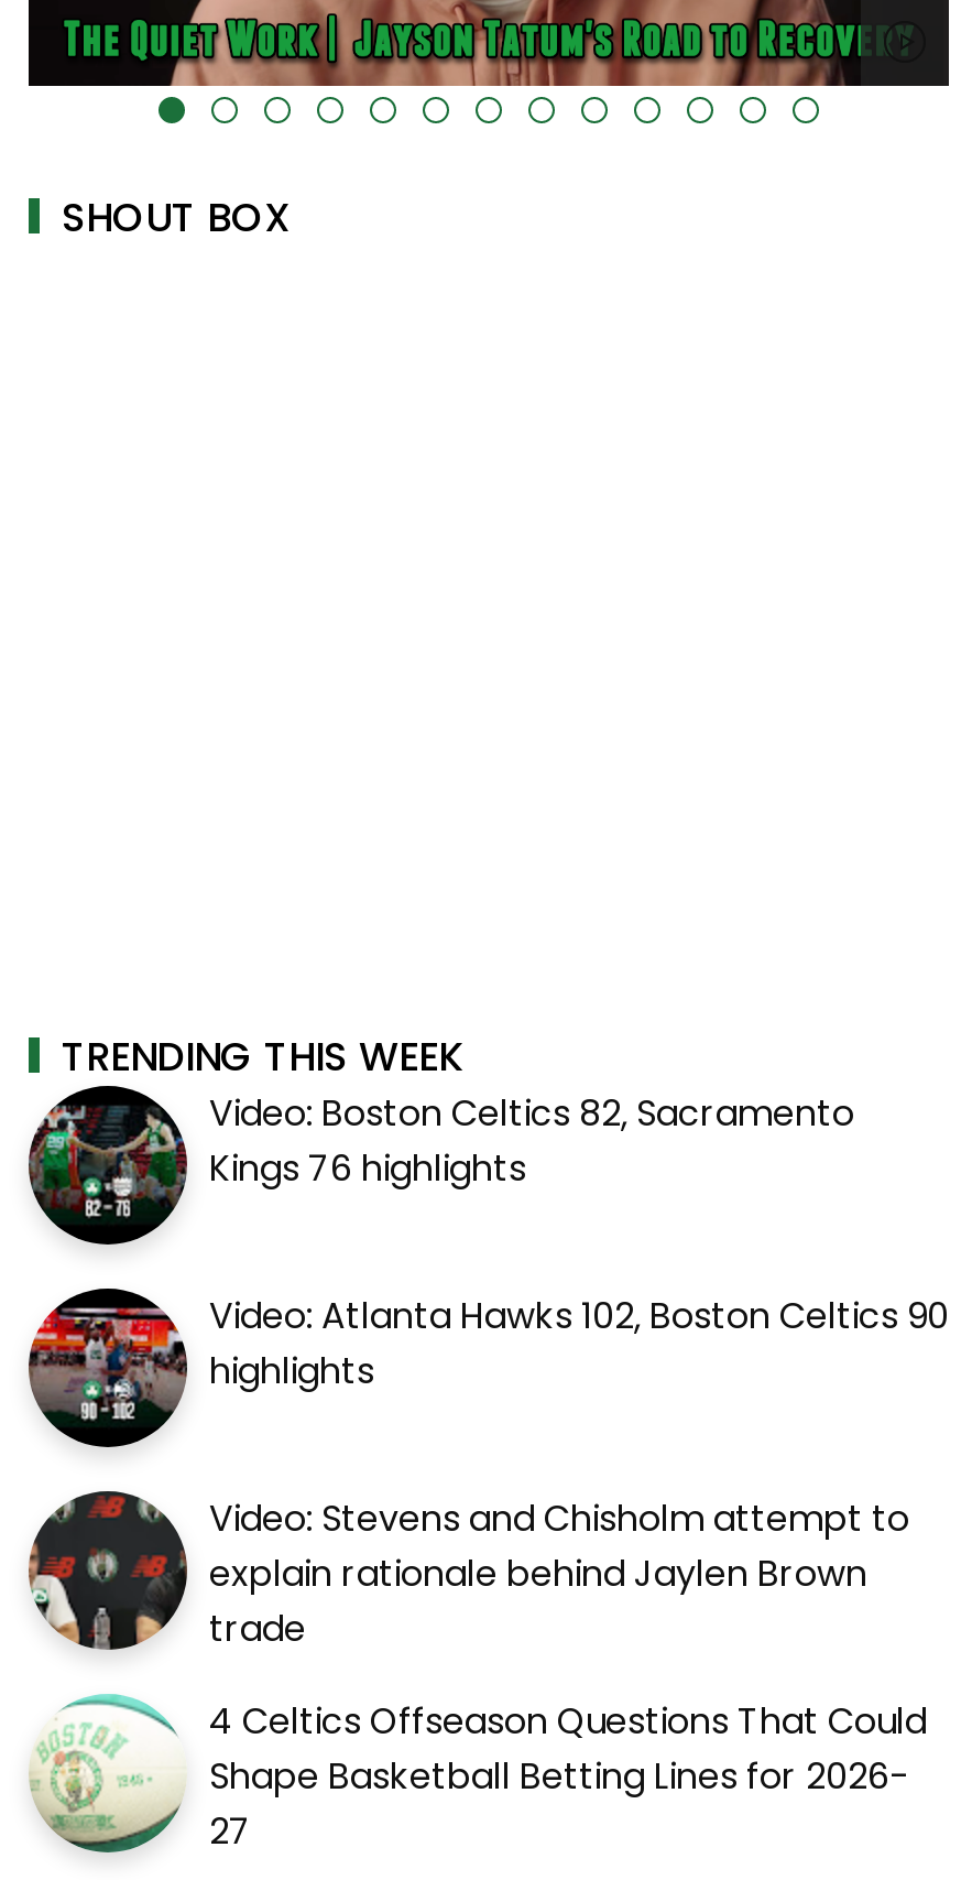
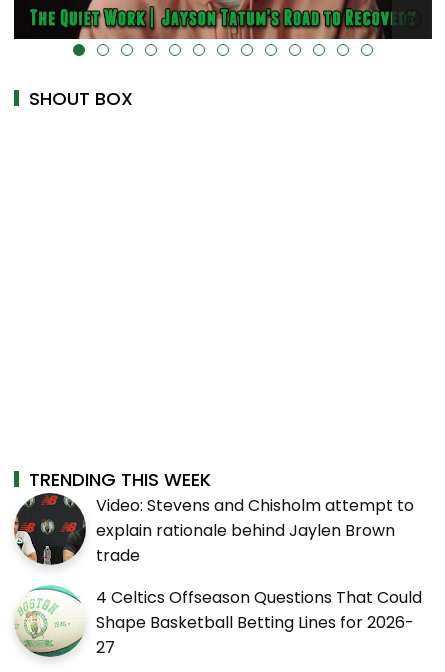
- [image]
- Video: Boston Celtics 82, Sacramento
- Kings 76 highlights
- Video: Atlanta Hawks 102, Boston Celtics 90
- highlights

- [image]
